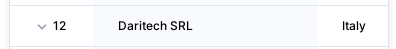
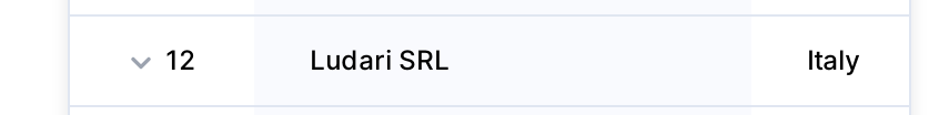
- Daritech SRL
+ Ludari SRL
